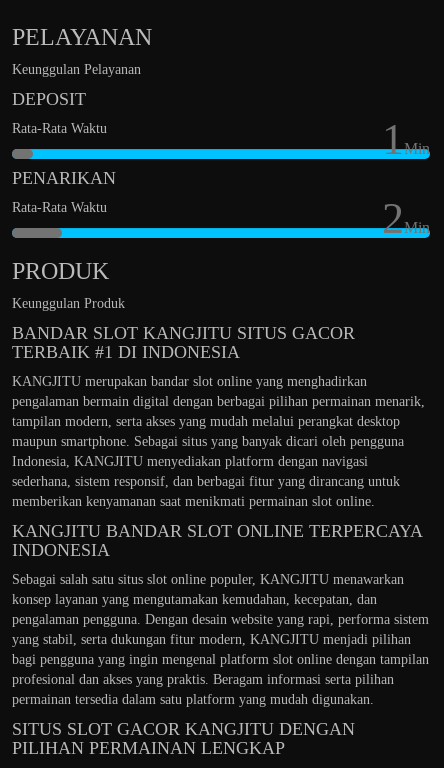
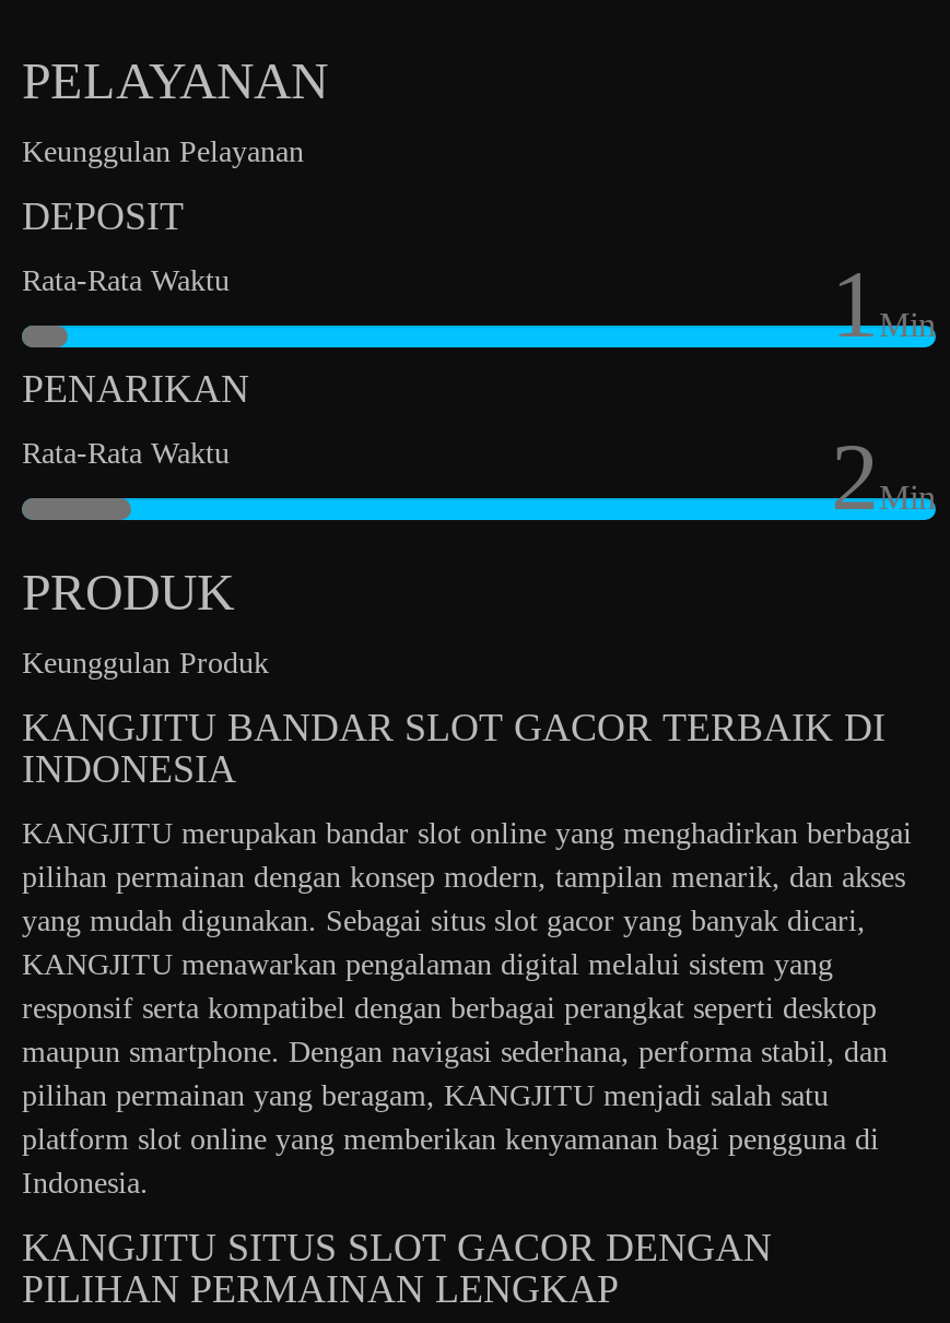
- BANDAR SLOT KANGJITU SITUS GACOR
- TERBAIK #1 DI INDONESIA
- KANGJITU merupakan bandar slot online yang menghadirkan
- pengalaman bermain digital dengan berbagai pilihan permainan menarik,
- tampilan modern, serta akses yang mudah melalui perangkat desktop
- maupun smartphone. Sebagai situs yang banyak dicari oleh pengguna
- Indonesia, KANGJITU menyediakan platform dengan navigasi
- sederhana, sistem responsif, dan berbagai fitur yang dirancang untuk
- memberikan kenyamanan saat menikmati permainan slot online.
- KANGJITU BANDAR SLOT ONLINE TERPERCAYA
+ KANGJITU BANDAR SLOT GACOR TERBAIK DI

moved up: INDONESIA

- Sebagai salah satu situs slot online populer, KANGJITU menawarkan
- konsep layanan yang mengutamakan kemudahan, kecepatan, dan
- pengalaman pengguna. Dengan desain website yang rapi, performa sistem
- yang stabil, serta dukungan fitur modern, KANGJITU menjadi pilihan
- bagi pengguna yang ingin mengenal platform slot online dengan tampilan
- profesional dan akses yang praktis. Beragam informasi serta pilihan
- permainan tersedia dalam satu platform yang mudah digunakan.
+ KANGJITU merupakan bandar slot online yang menghadirkan berbagai
+ pilihan permainan dengan konsep modern, tampilan menarik, dan akses
+ yang mudah digunakan. Sebagai situs slot gacor yang banyak dicari,
+ KANGJITU menawarkan pengalaman digital melalui sistem yang
+ responsif serta kompatibel dengan berbagai perangkat seperti desktop
+ maupun smartphone. Dengan navigasi sederhana, performa stabil, dan
+ pilihan permainan yang beragam, KANGJITU menjadi salah satu
+ platform slot online yang memberikan kenyamanan bagi pengguna di
+ Indonesia.

- SITUS SLOT GACOR KANGJITU DENGAN
+ KANGJITU SITUS SLOT GACOR DENGAN
